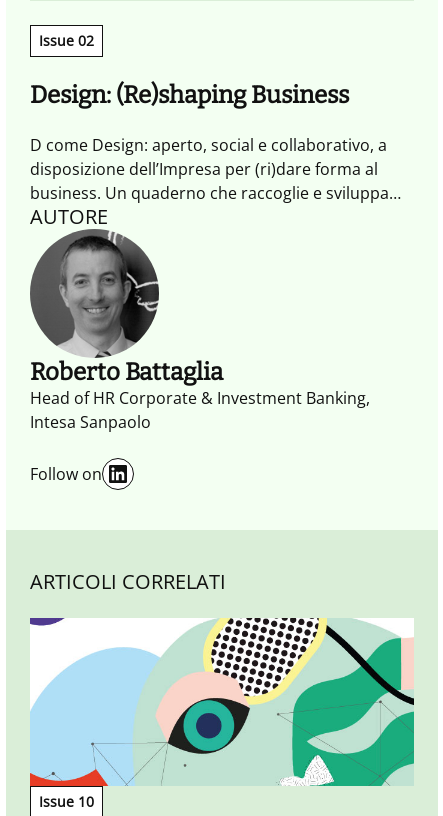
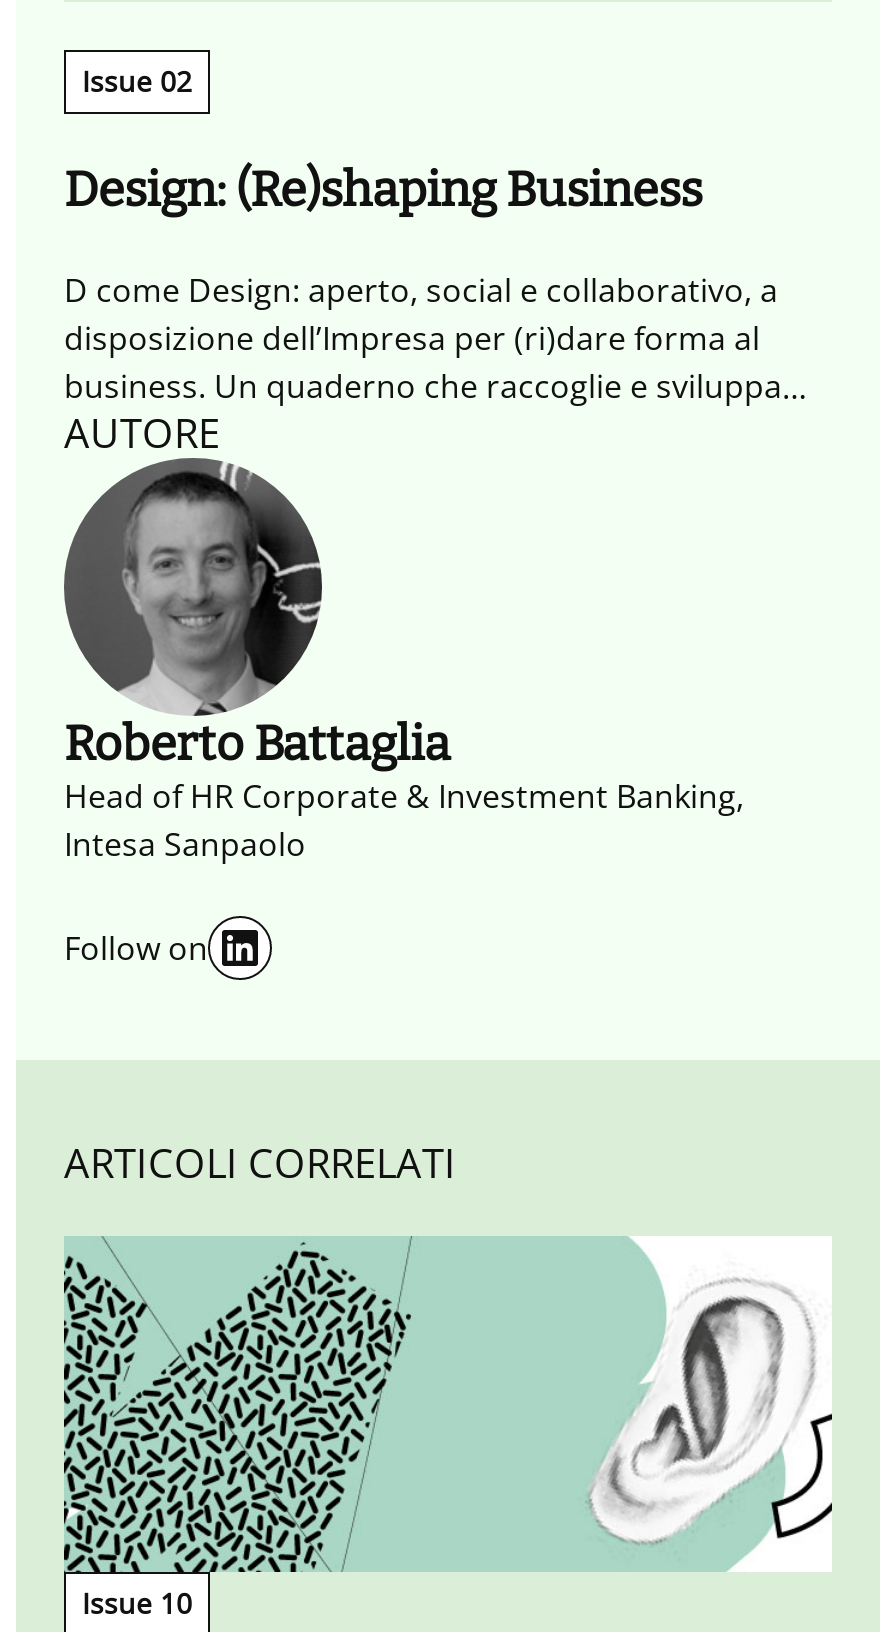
- [image]
+ [image]
